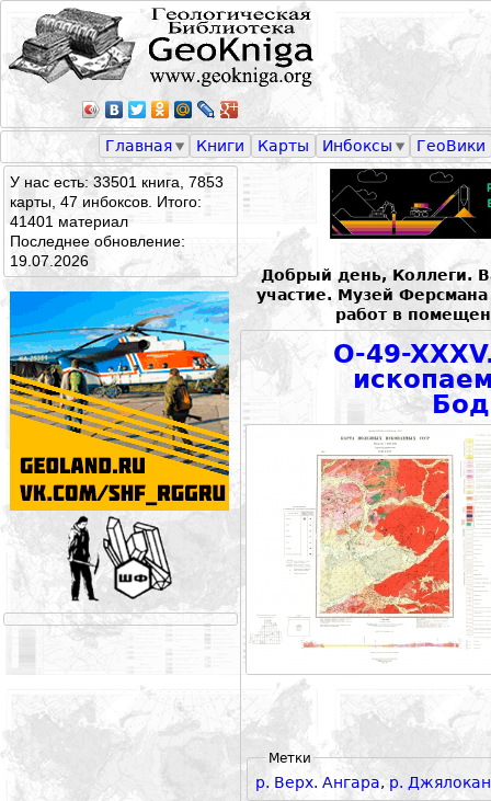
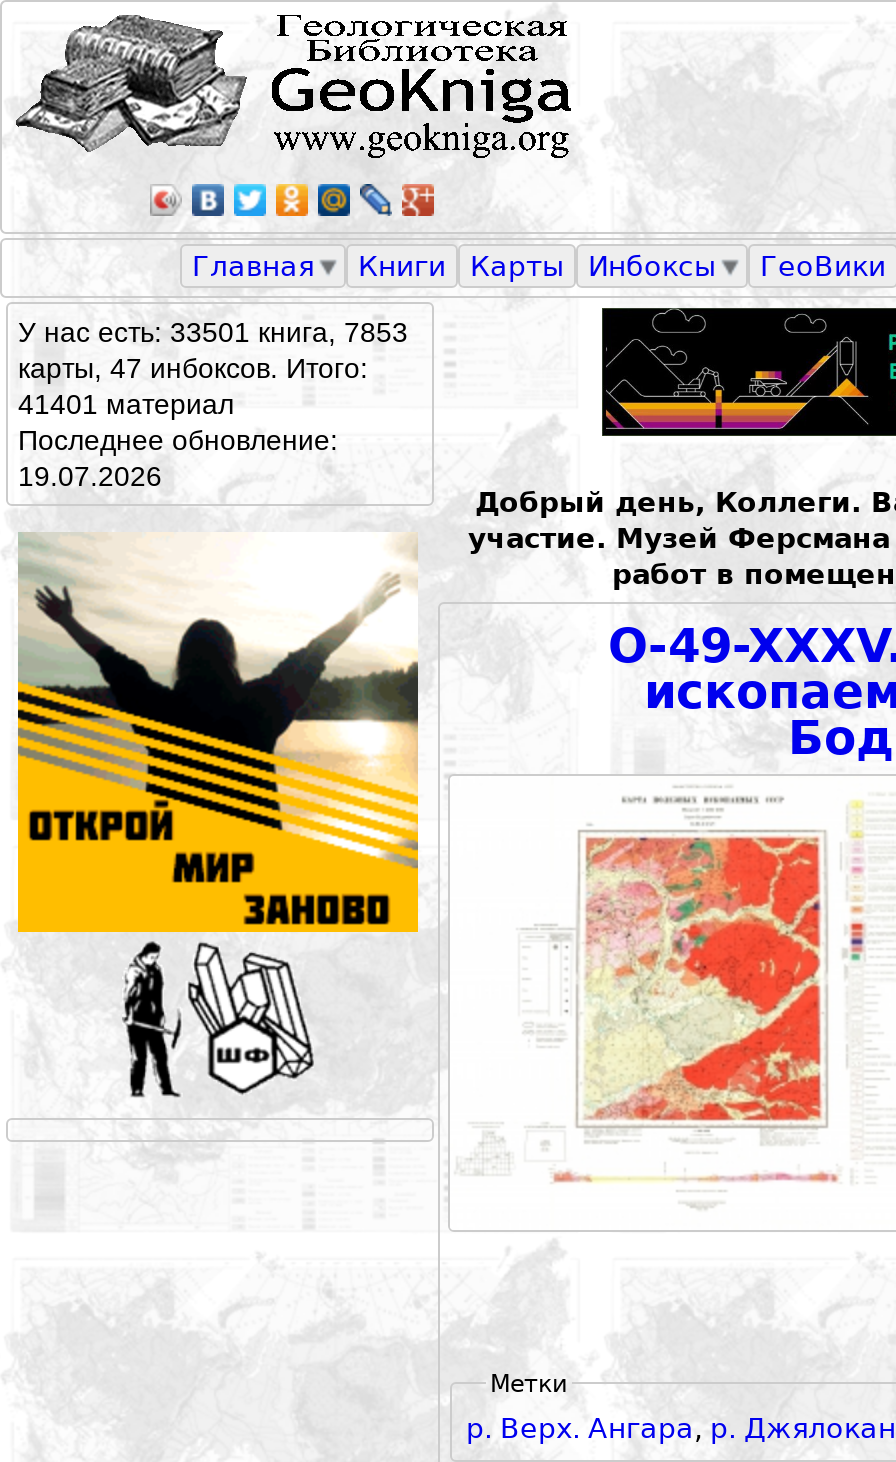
- [image]
+ [image]
